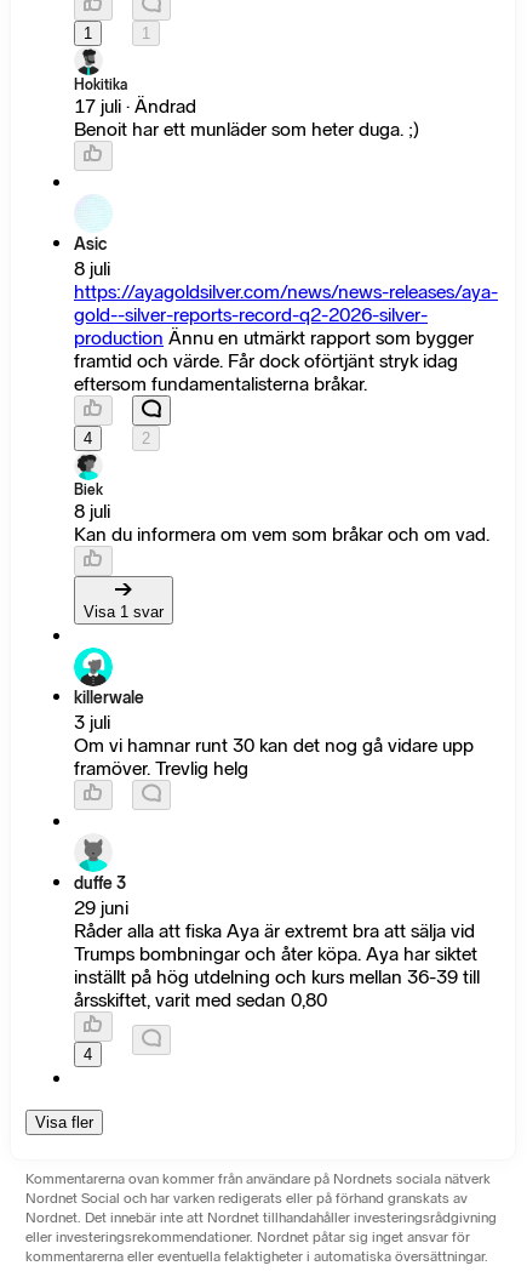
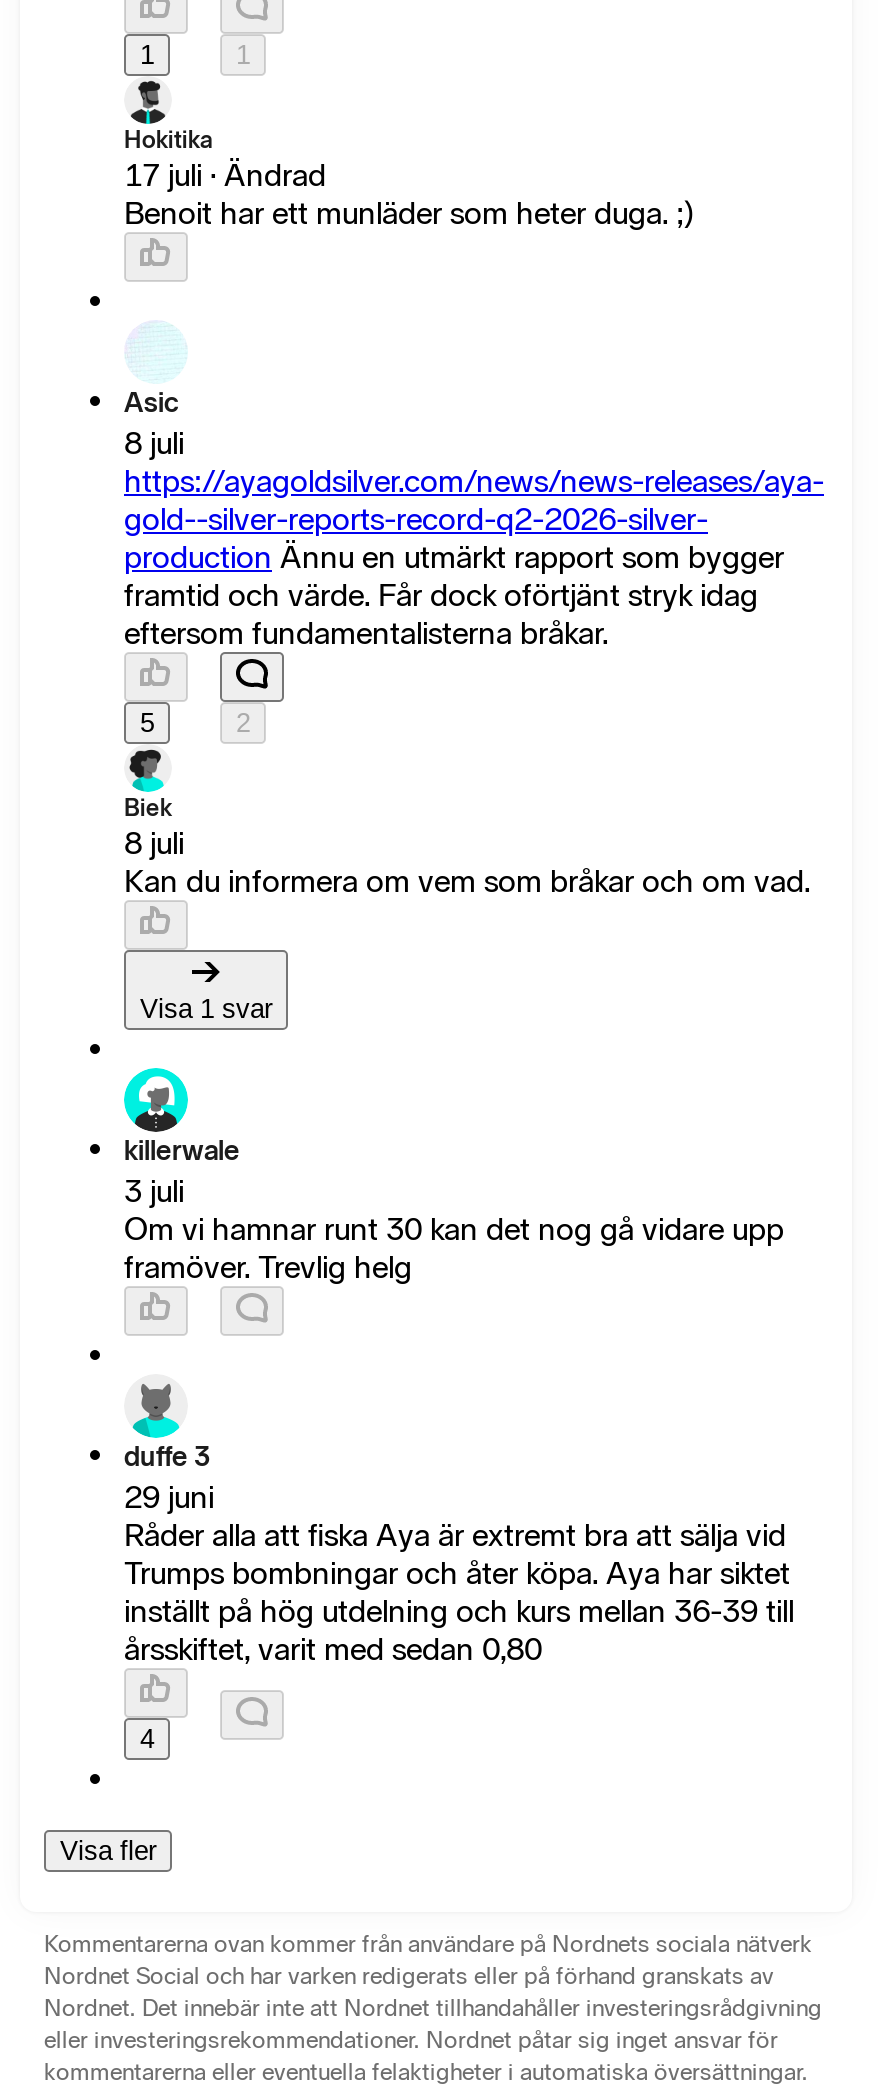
- 4
+ 5
